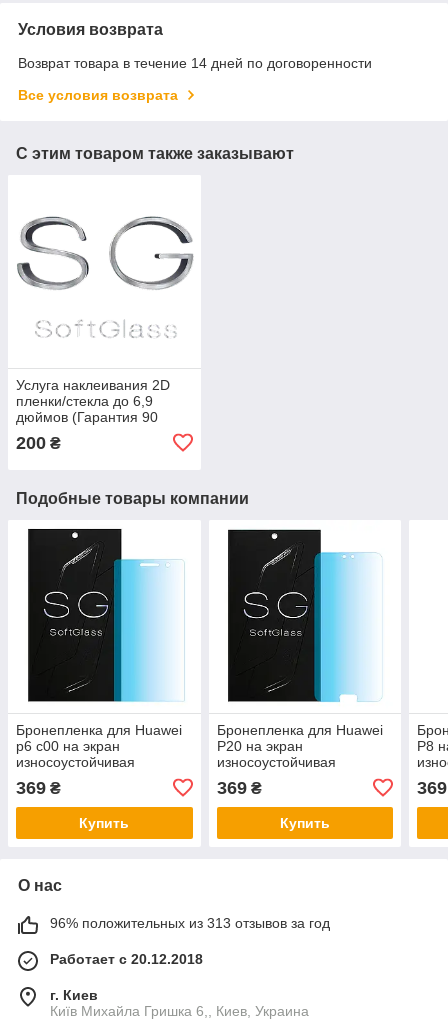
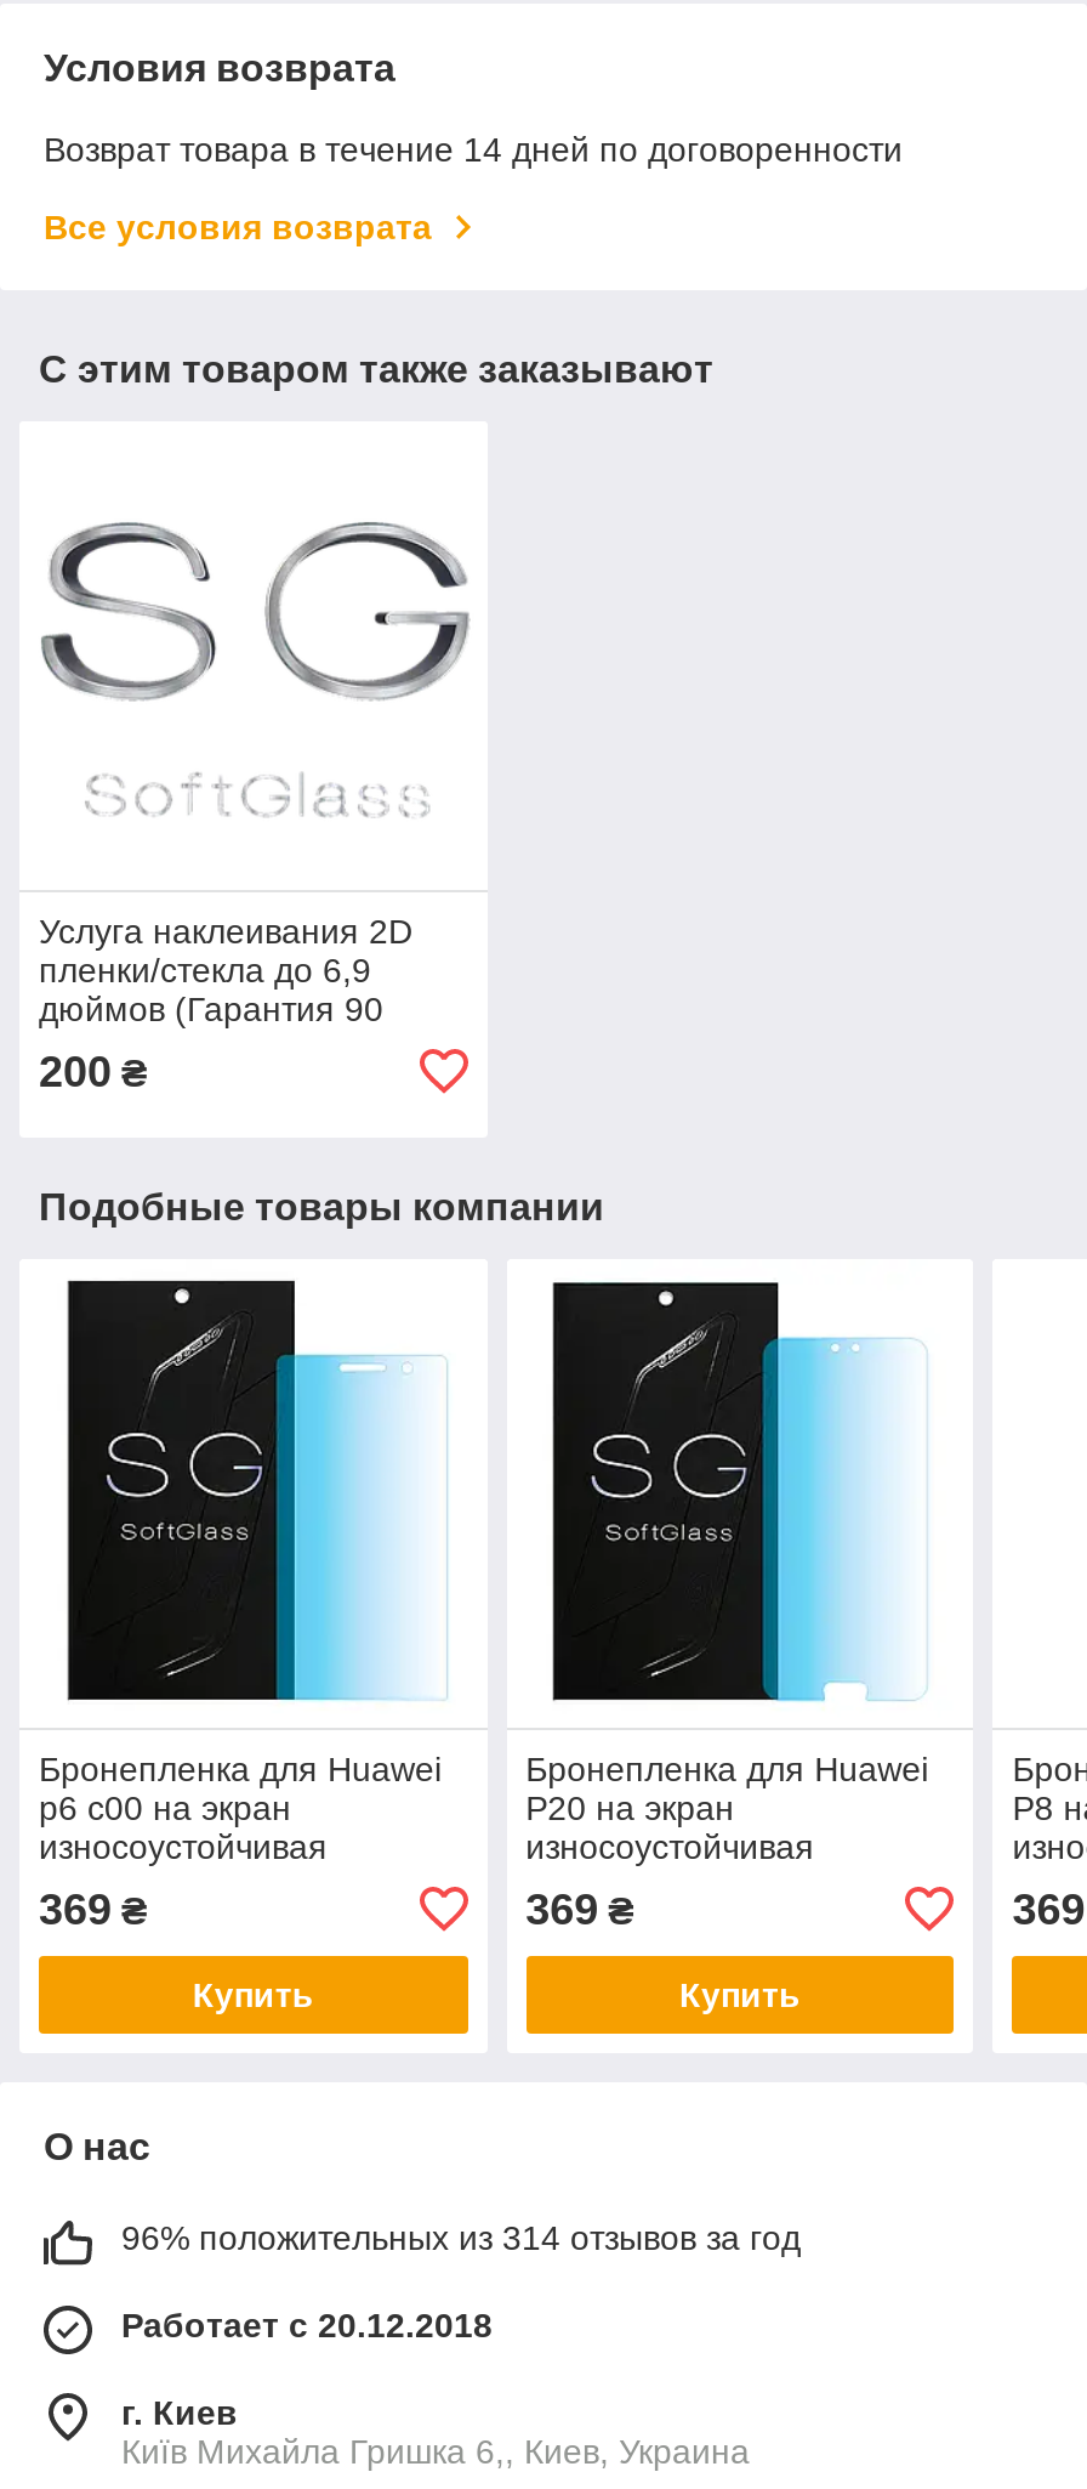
- 96% положительных из 313 отзывов за год
+ 96% положительных из 314 отзывов за год
